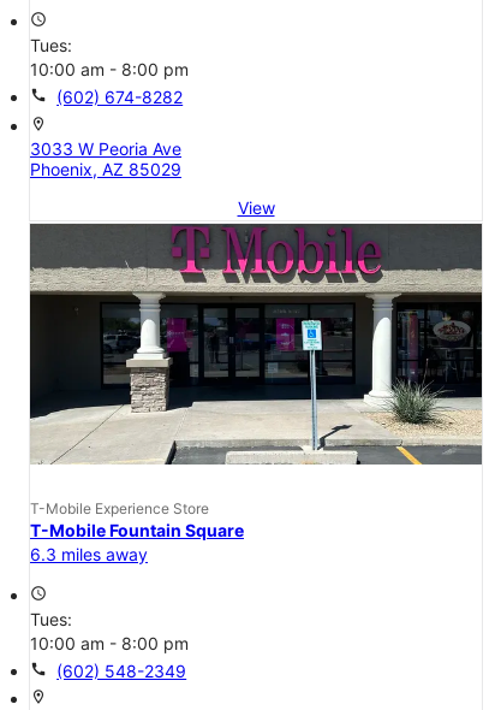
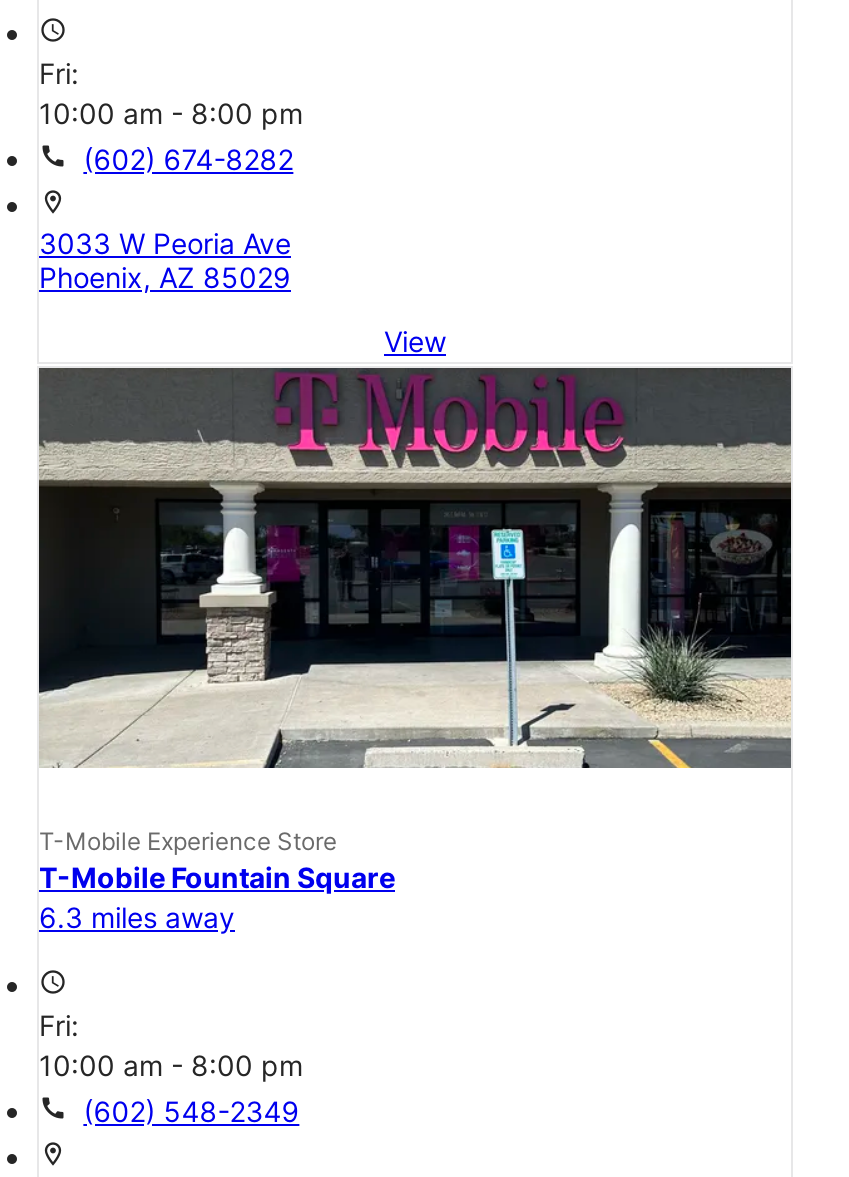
- Tues:
+ Fri:

- Tues:
+ Fri:
